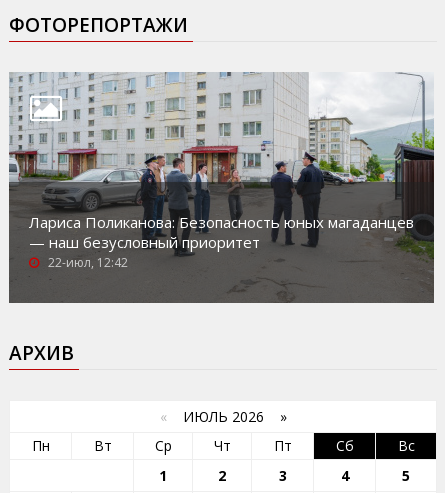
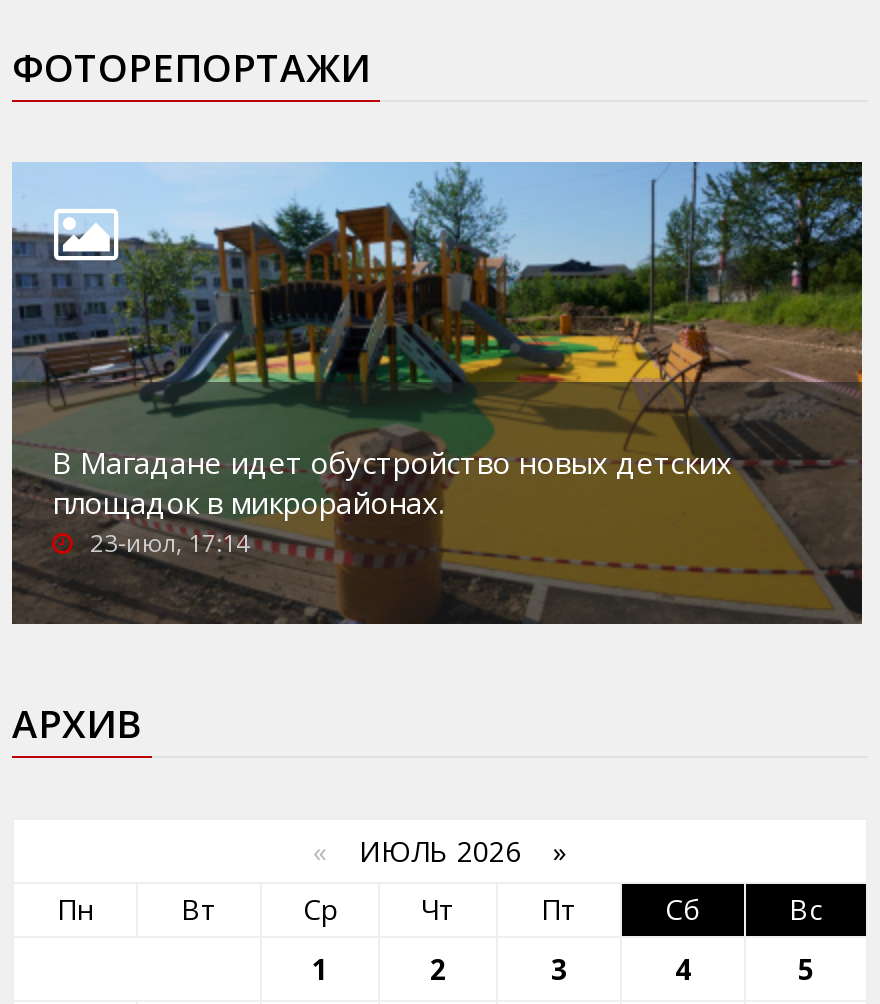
- [image]
- Лариса Поликанова: Безопасность юных магаданцев
- — наш безусловный приоритет
- 22-июл, 12:42
+ [image]
+ В Магадане идет обустройство новых детских
+ площадок в микрорайонах.
+ 23-июл, 17:14
